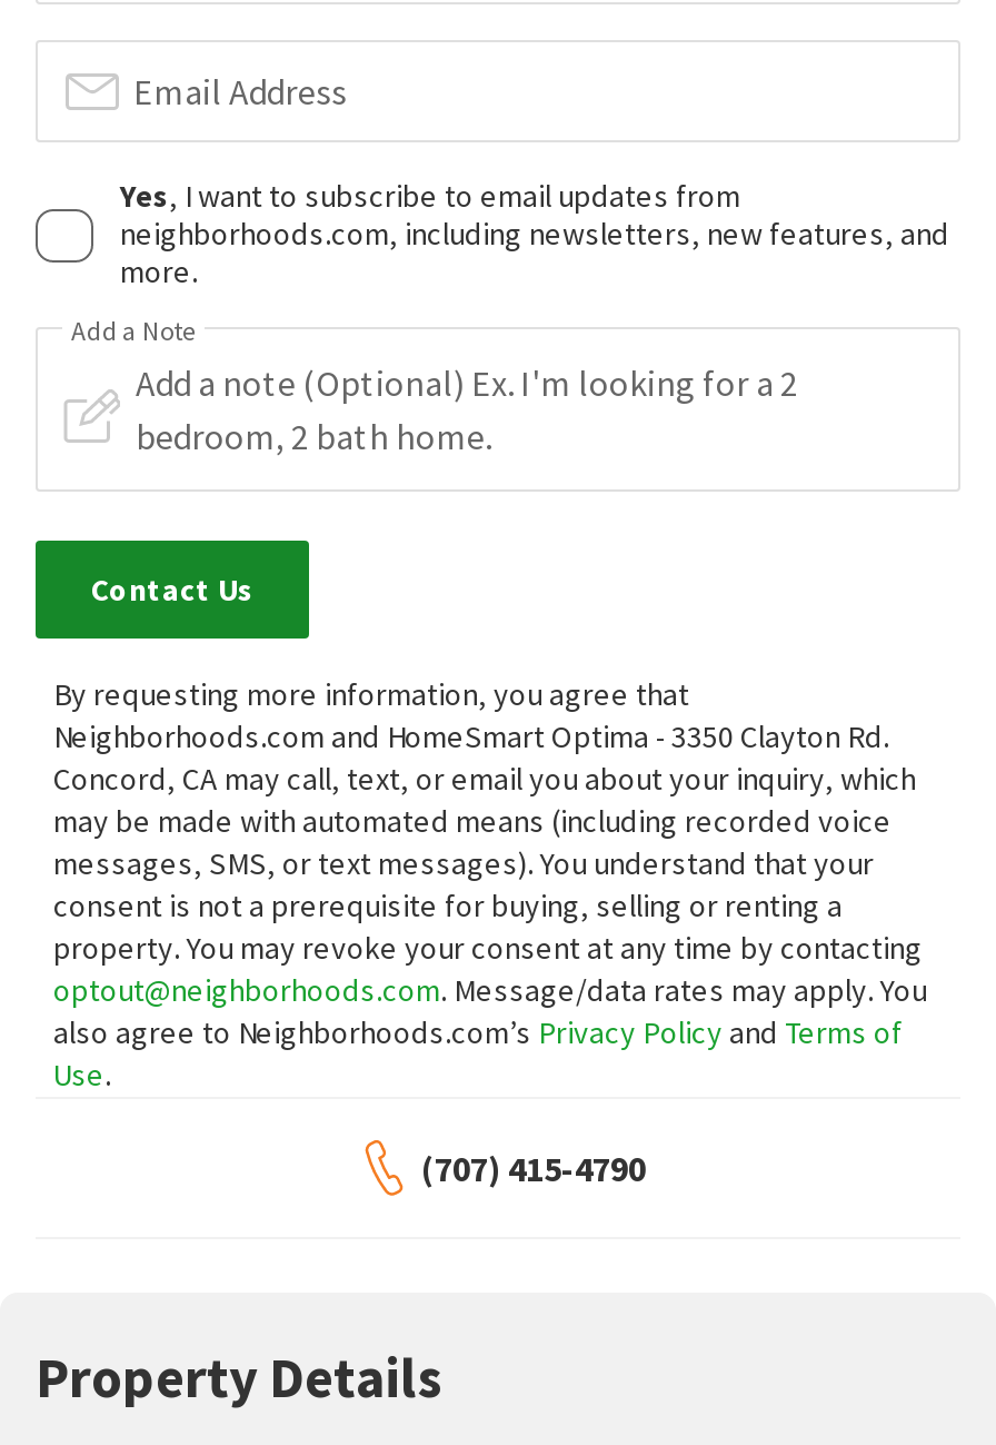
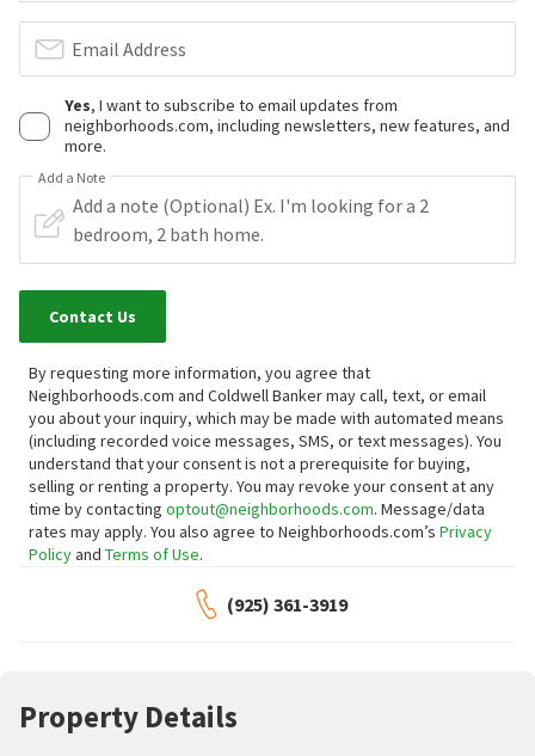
- Neighborhoods.com and HomeSmart Optima - 3350 Clayton Rd.
- Concord, CA may call, text, or email you about your inquiry, which
- may be made with automated means (including recorded voice
- messages, SMS, or text messages). You understand that your
- consent is not a prerequisite for buying, selling or renting a
- property. You may revoke your consent at any time by contacting
- optout@neighborhoods.com. Message/data rates may apply. You
- also agree to Neighborhoods.com’s Privacy Policy and Terms of
- Use.
+ Neighborhoods.com and Coldwell Banker may call, text, or email
+ you about your inquiry, which may be made with automated means
+ (including recorded voice messages, SMS, or text messages). You
+ understand that your consent is not a prerequisite for buying,
+ selling or renting a property. You may revoke your consent at any
+ time by contacting optout@neighborhoods.com. Message/data
+ rates may apply. You also agree to Neighborhoods.com’s Privacy
+ Policy and Terms of Use.

- (707) 415-4790
+ (925) 361-3919
